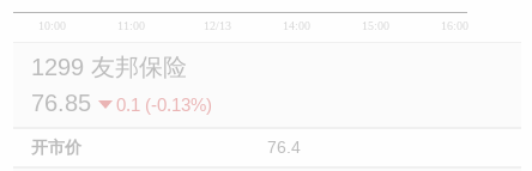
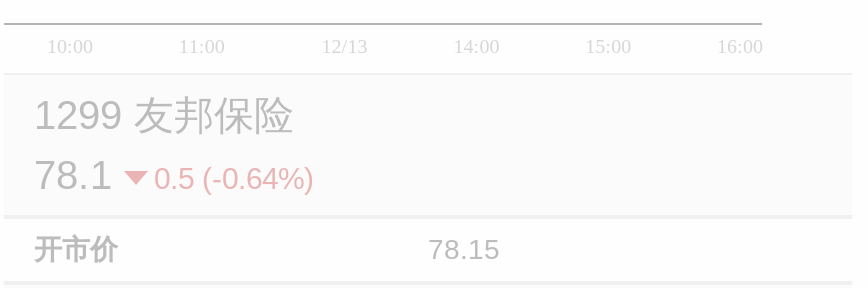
- 76.85
+ 78.1

- 0.1 (-0.13%)
+ 0.5 (-0.64%)

- 76.4
+ 78.15
